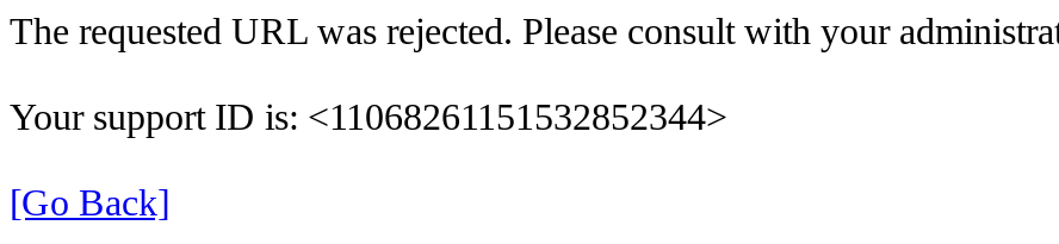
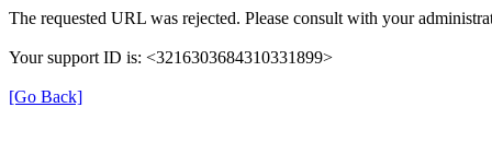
- Your support ID is: <11068261151532852344>
+ Your support ID is: <3216303684310331899>
